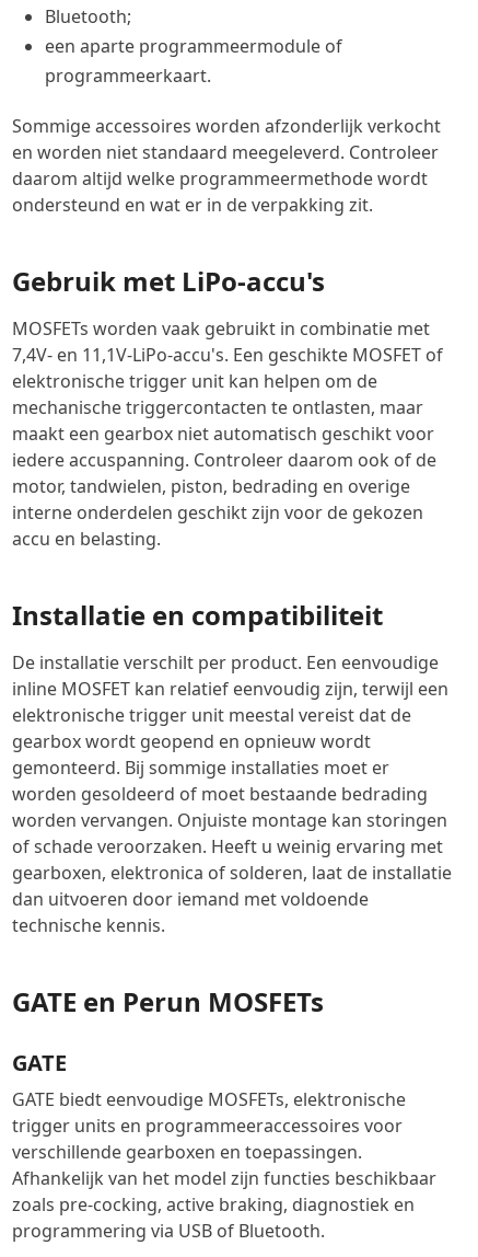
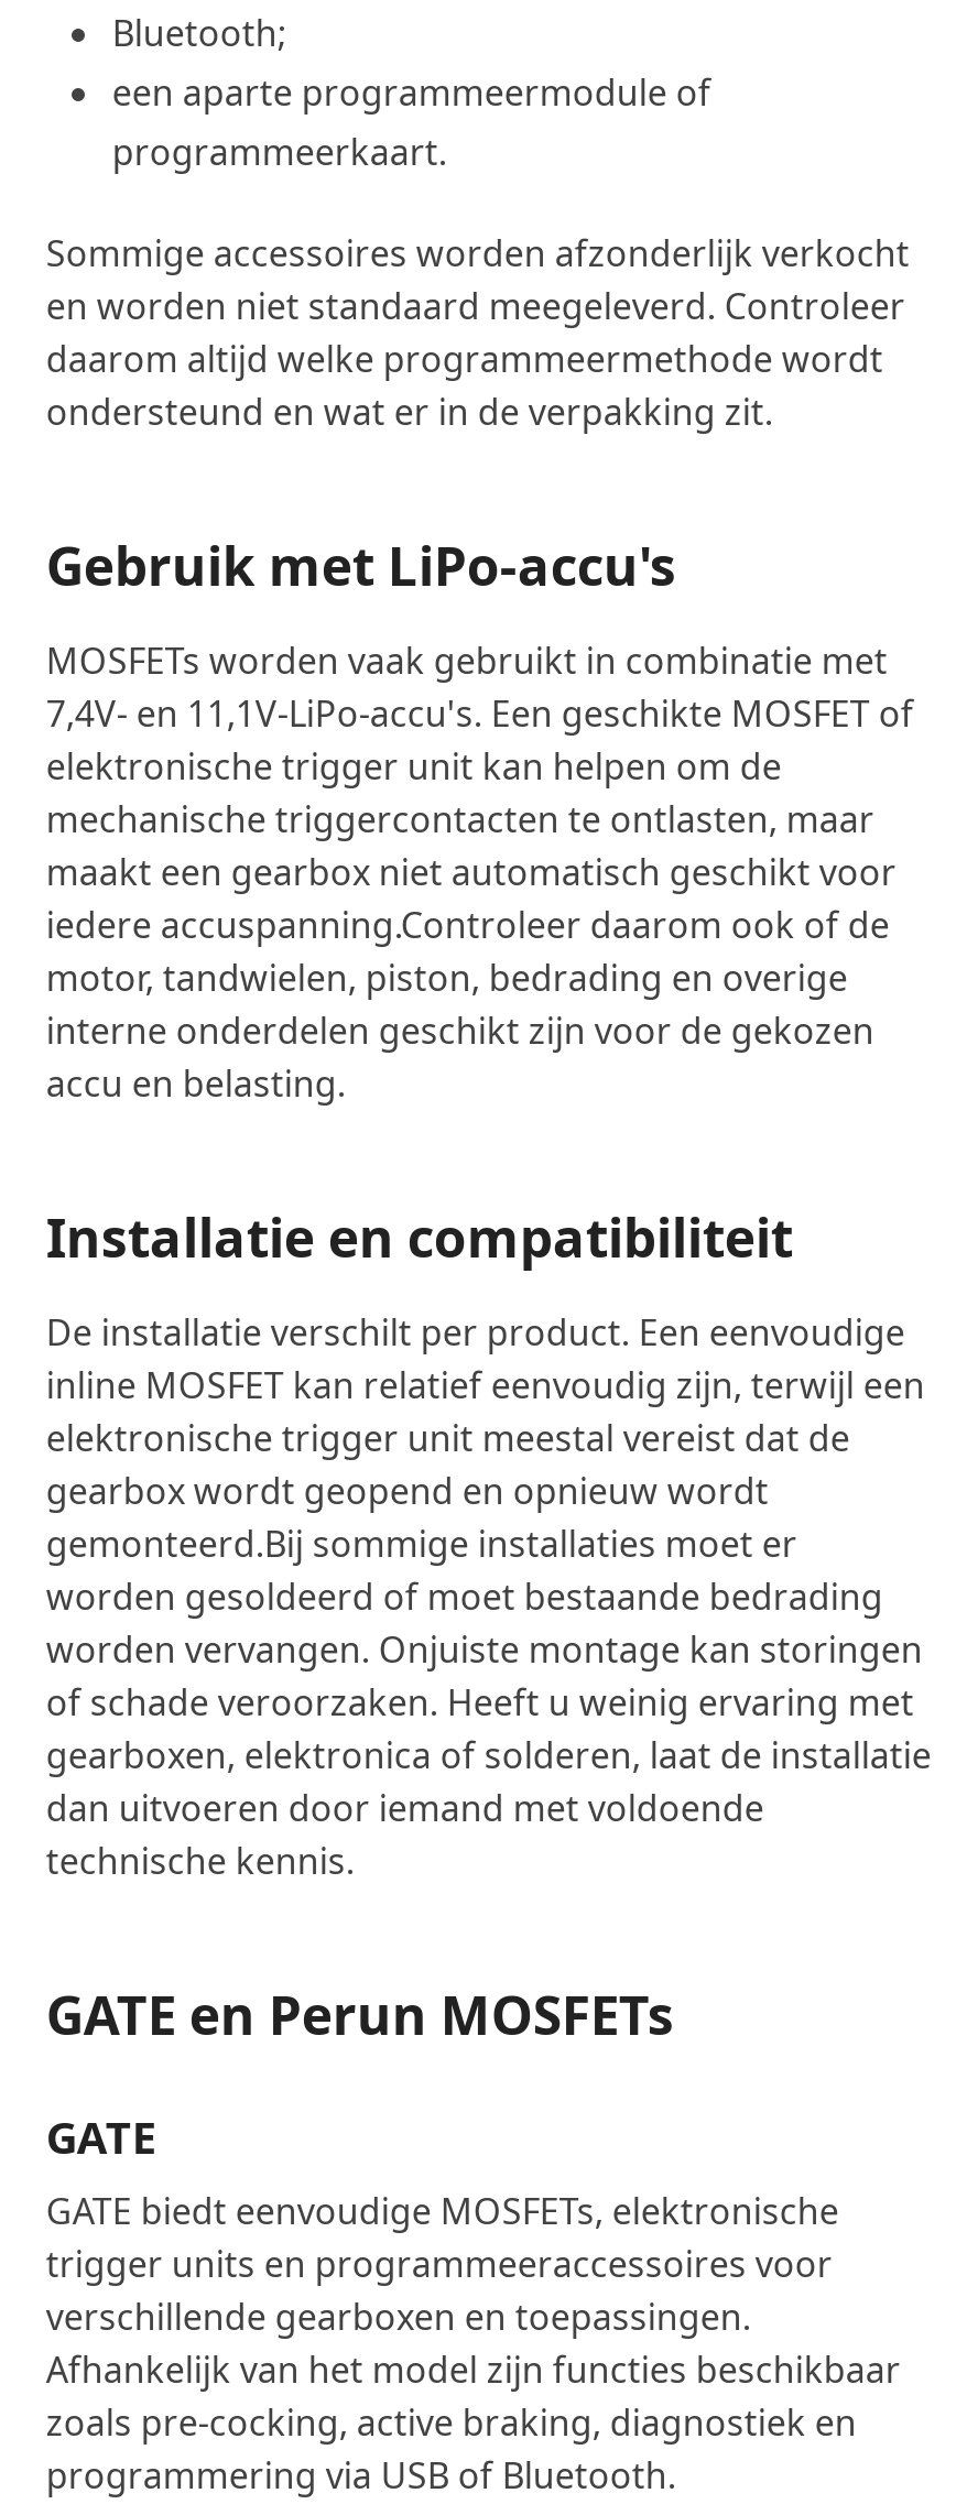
- iedere accuspanning. Controleer daarom ook of de
+ iedere accuspanning.Controleer daarom ook of de

- gemonteerd. Bij sommige installaties moet er
+ gemonteerd.Bij sommige installaties moet er
